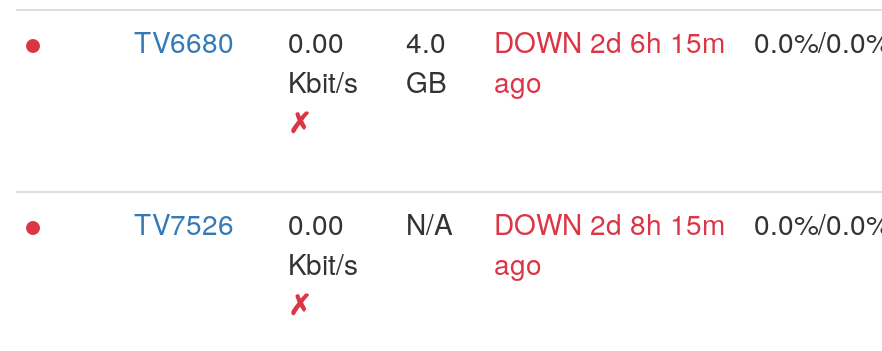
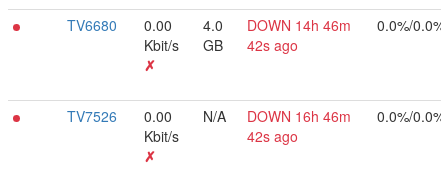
- DOWN 2d 6h 15m
- ago
+ DOWN 14h 46m
+ 42s ago

- DOWN 2d 8h 15m
- ago
+ DOWN 16h 46m
+ 42s ago
